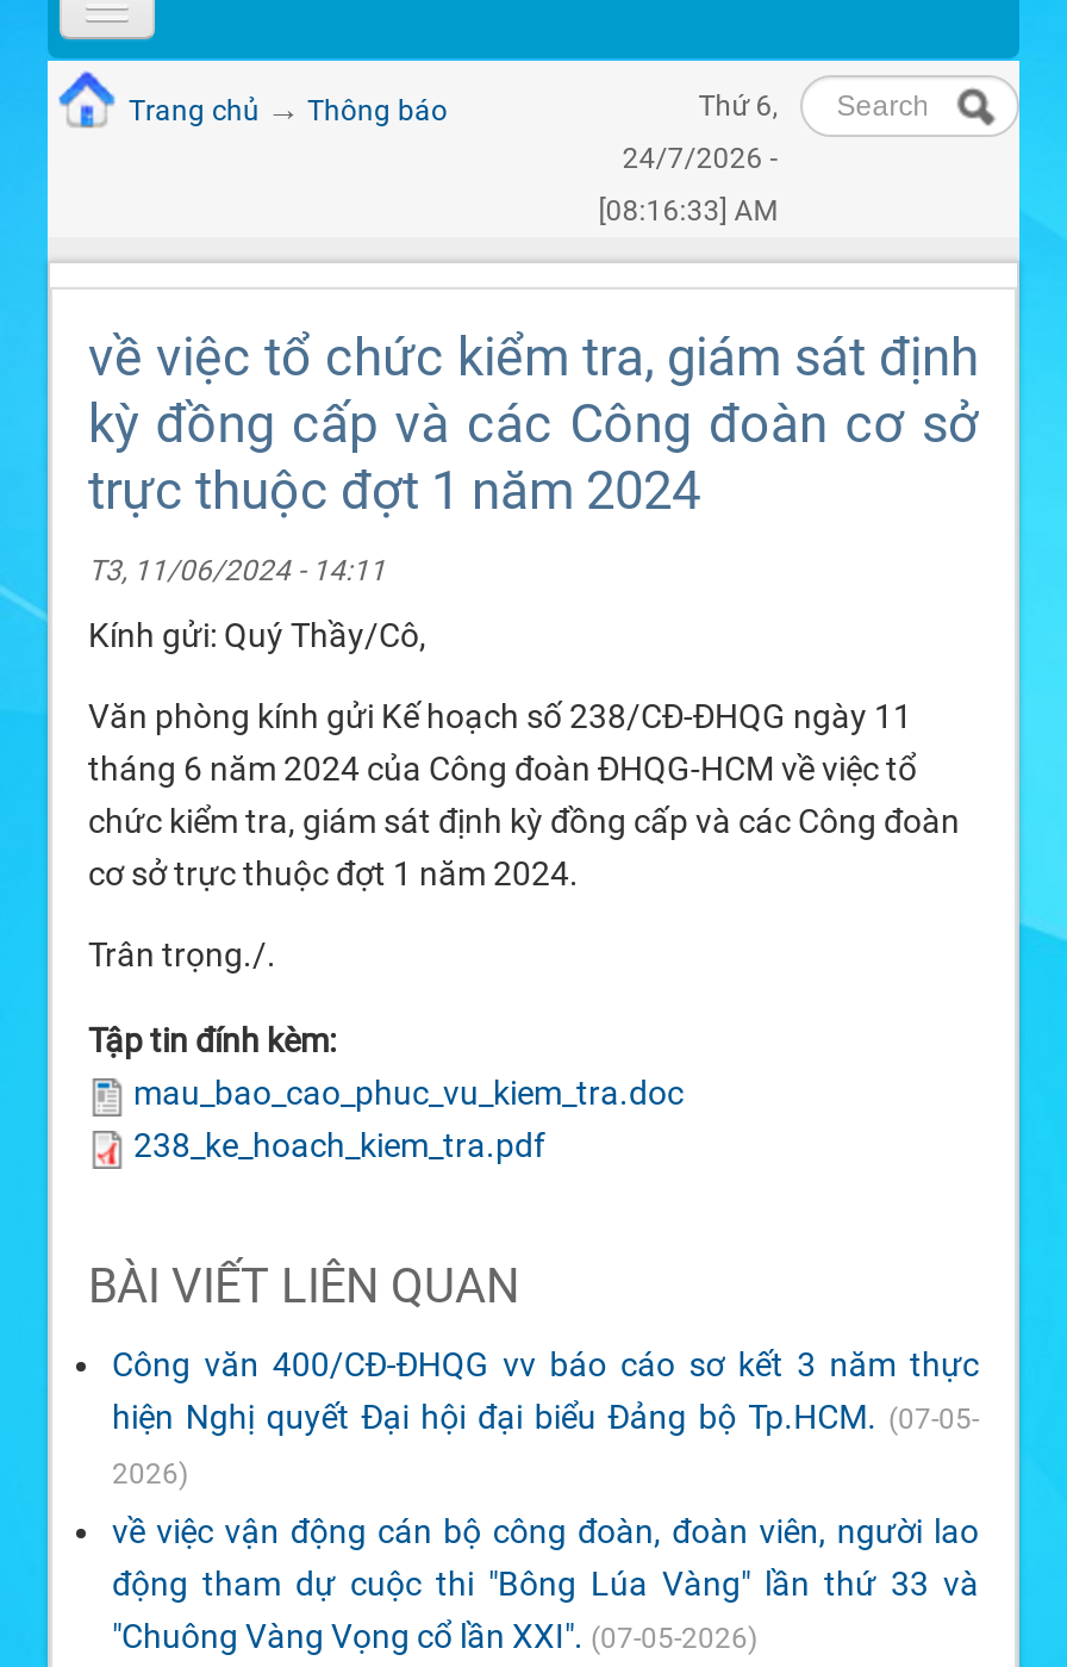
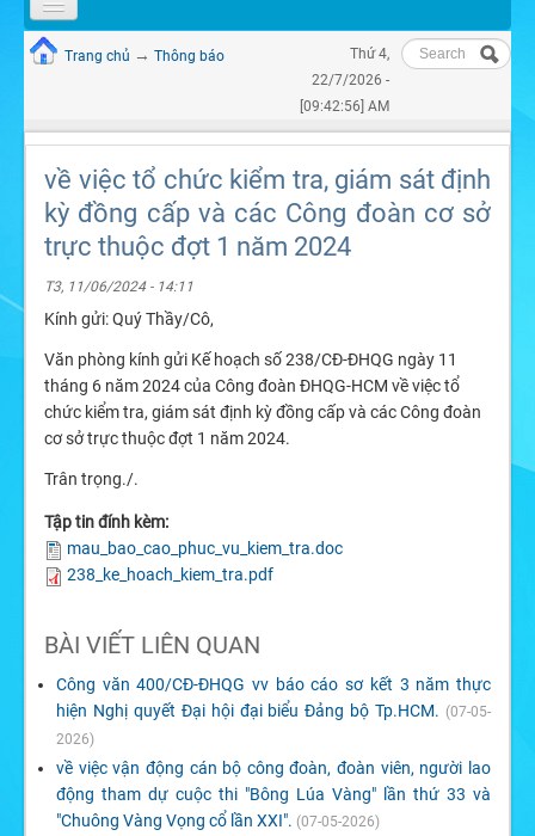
- Thứ 6,
+ Thứ 4,

- 24/7/2026 -
+ 22/7/2026 -

- [08:16:33] AM
+ [09:42:56] AM
